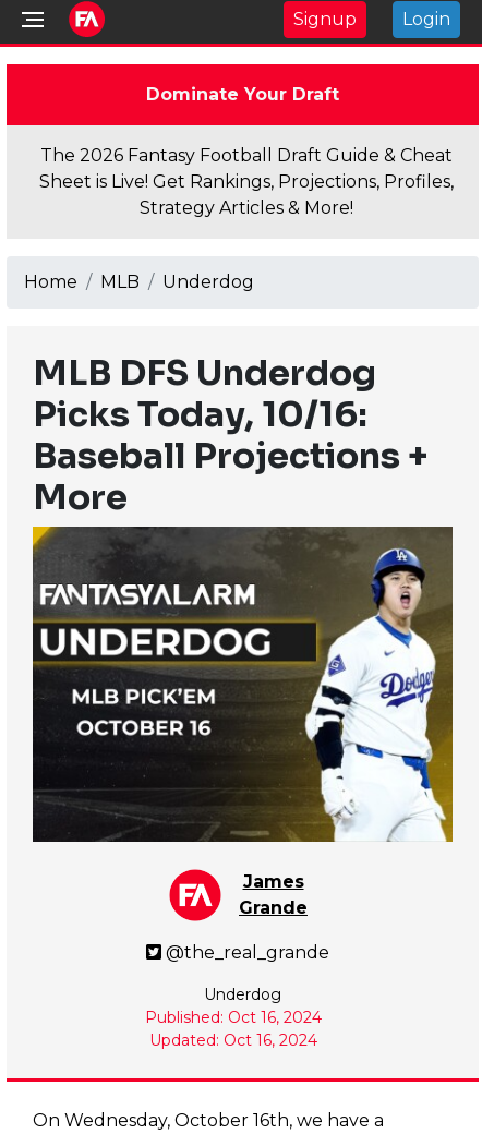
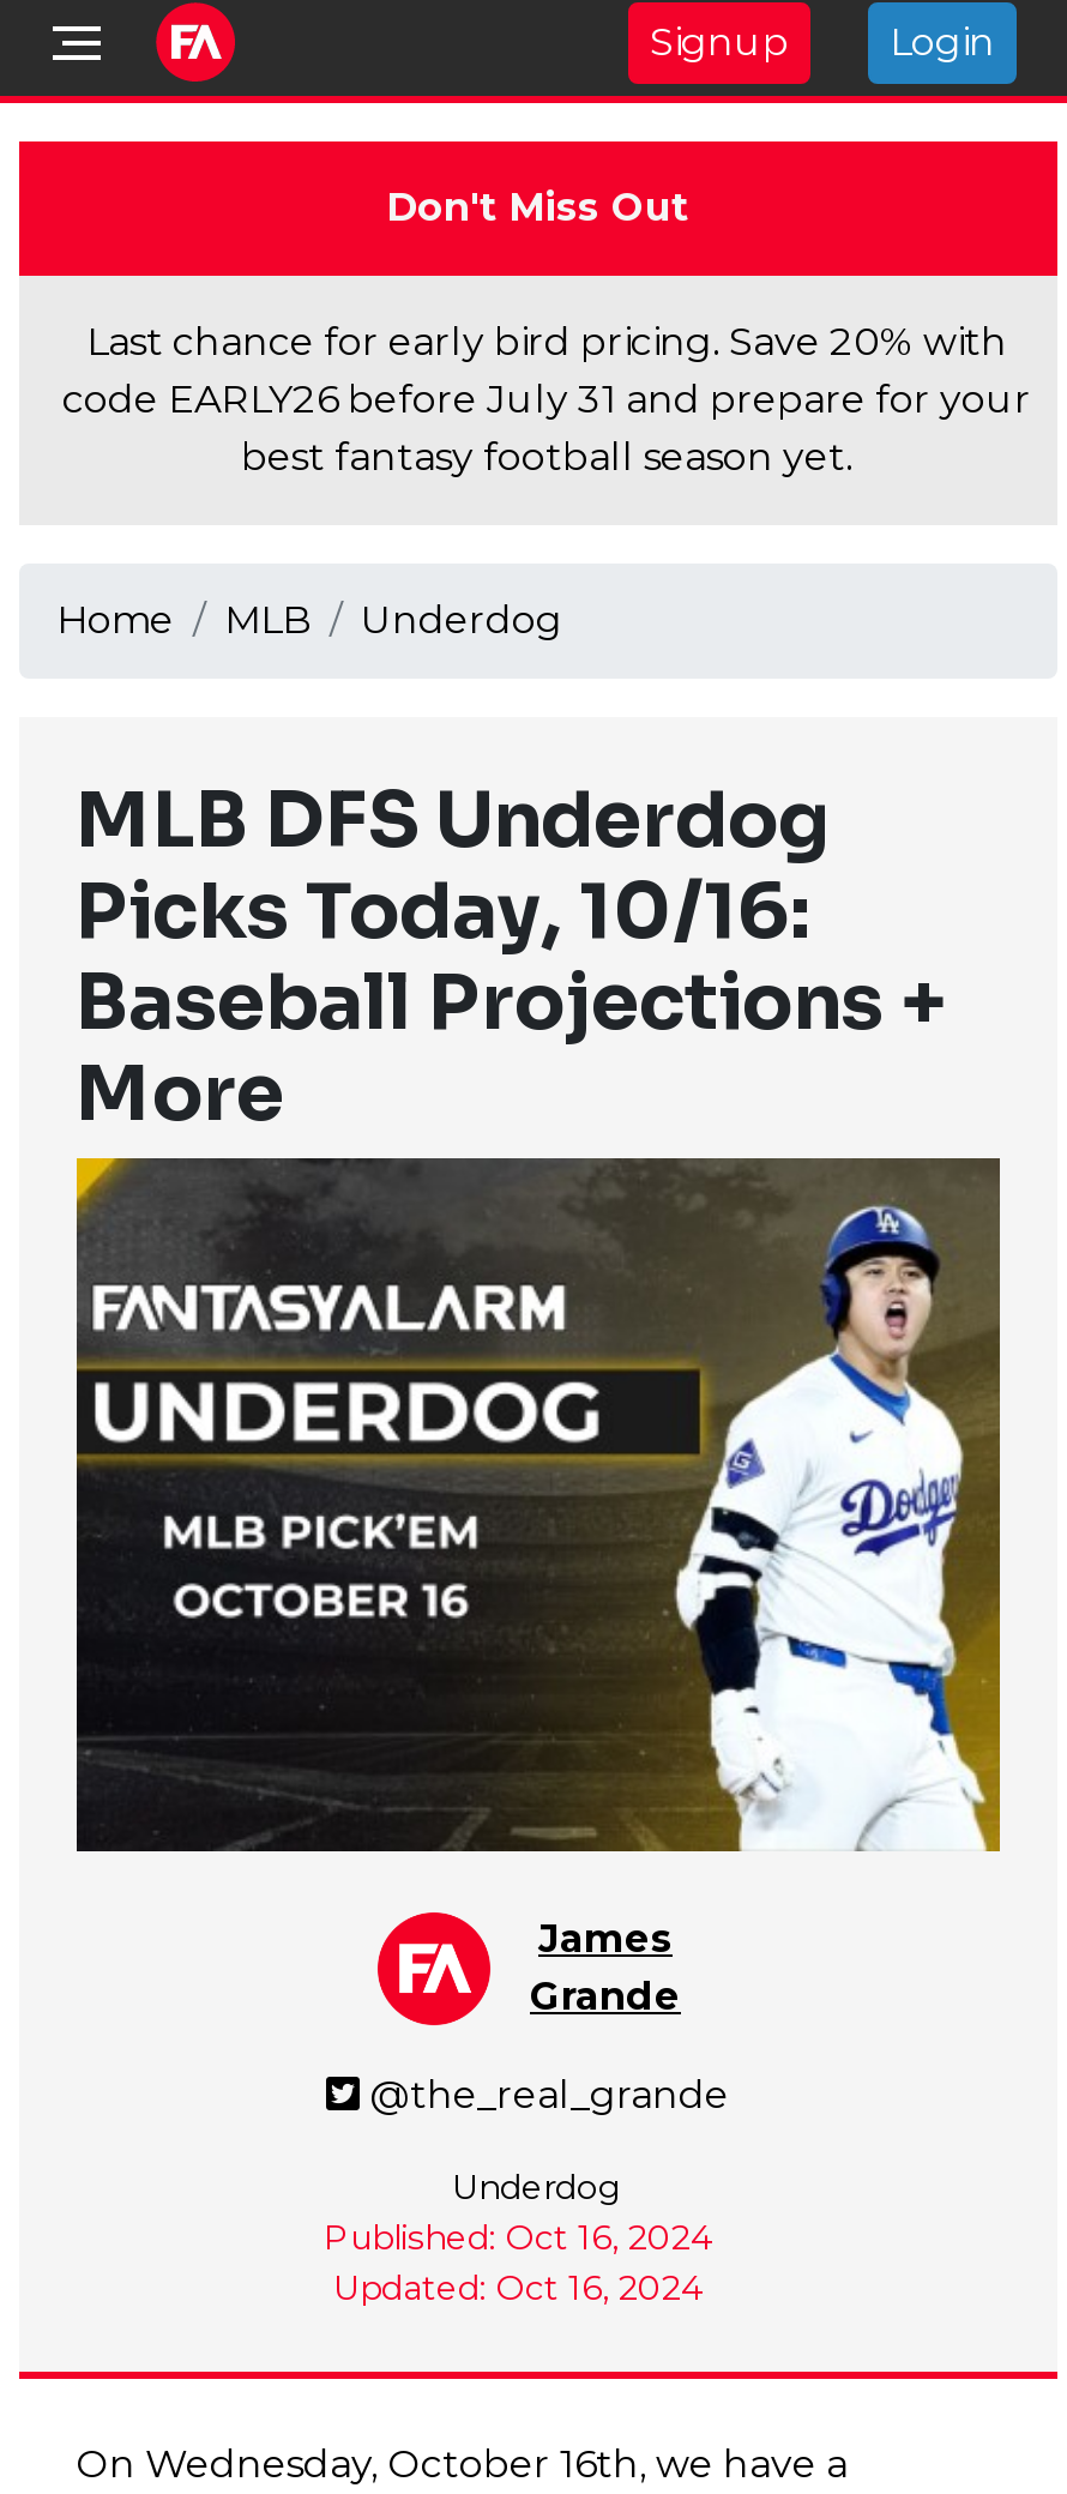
- Dominate Your Draft
+ Don't Miss Out

- The 2026 Fantasy Football Draft Guide & Cheat
- Sheet is Live! Get Rankings, Projections, Profiles,
- Strategy Articles & More!
+ Last chance for early bird pricing. Save 20% with
+ code EARLY26 before July 31 and prepare for your
+ best fantasy football season yet.
